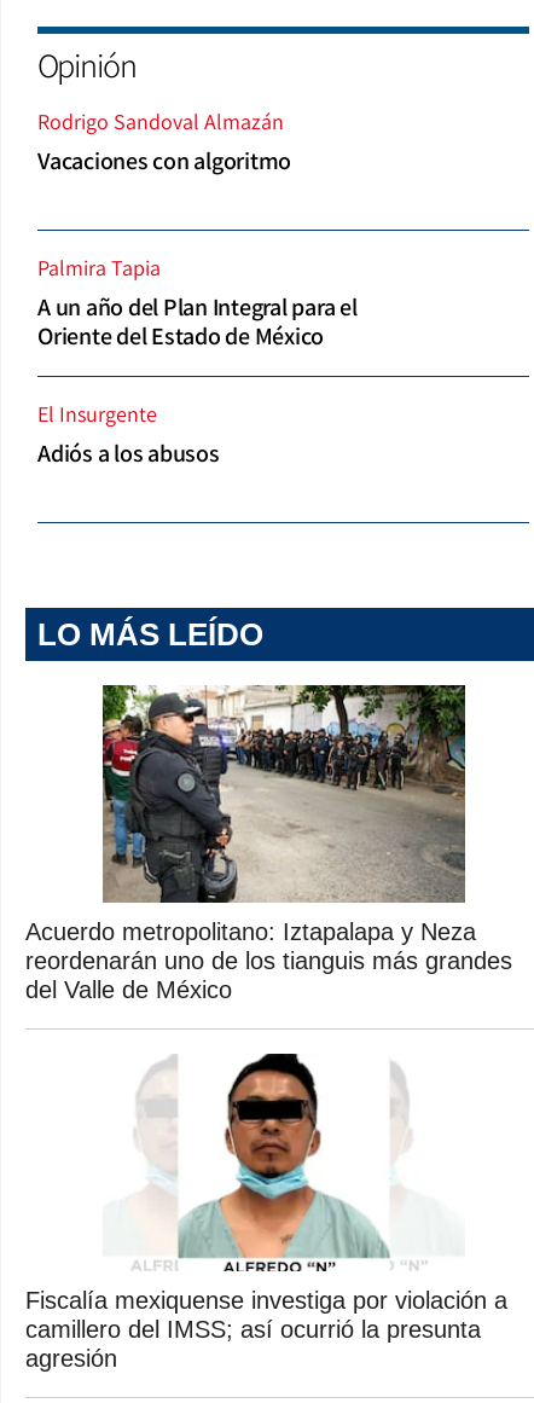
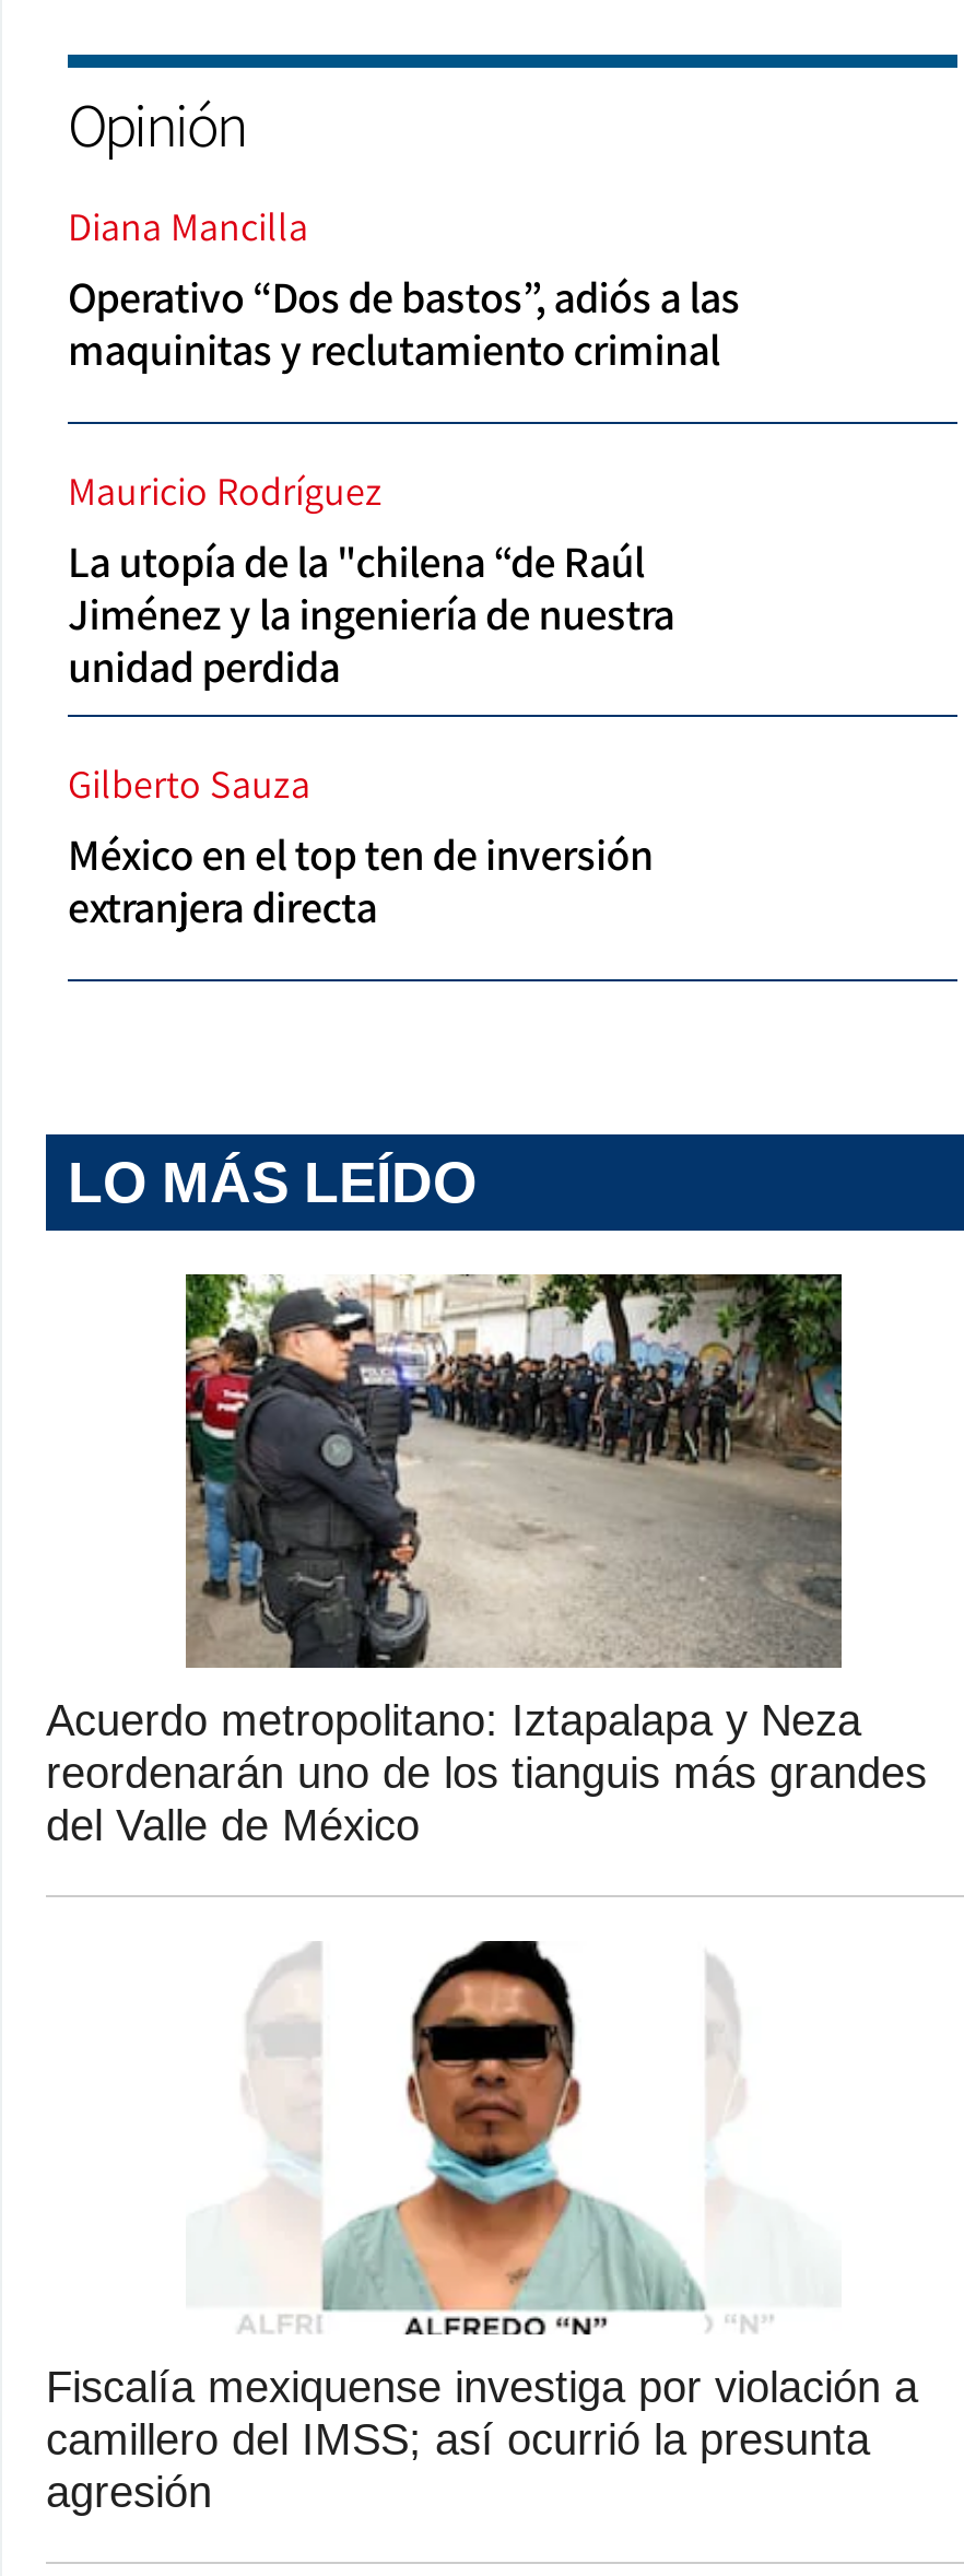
- Rodrigo Sandoval Almazán
- Vacaciones con algoritmo
+ Diana Mancilla
+ Operativo “Dos de bastos”, adiós a las
+ maquinitas y reclutamiento criminal

- Palmira Tapia
- A un año del Plan Integral para el
- Oriente del Estado de México
+ Mauricio Rodríguez
+ La utopía de la "chilena “de Raúl
+ Jiménez y la ingeniería de nuestra
+ unidad perdida

- El Insurgente
- Adiós a los abusos
+ Gilberto Sauza
+ México en el top ten de inversión
+ extranjera directa
